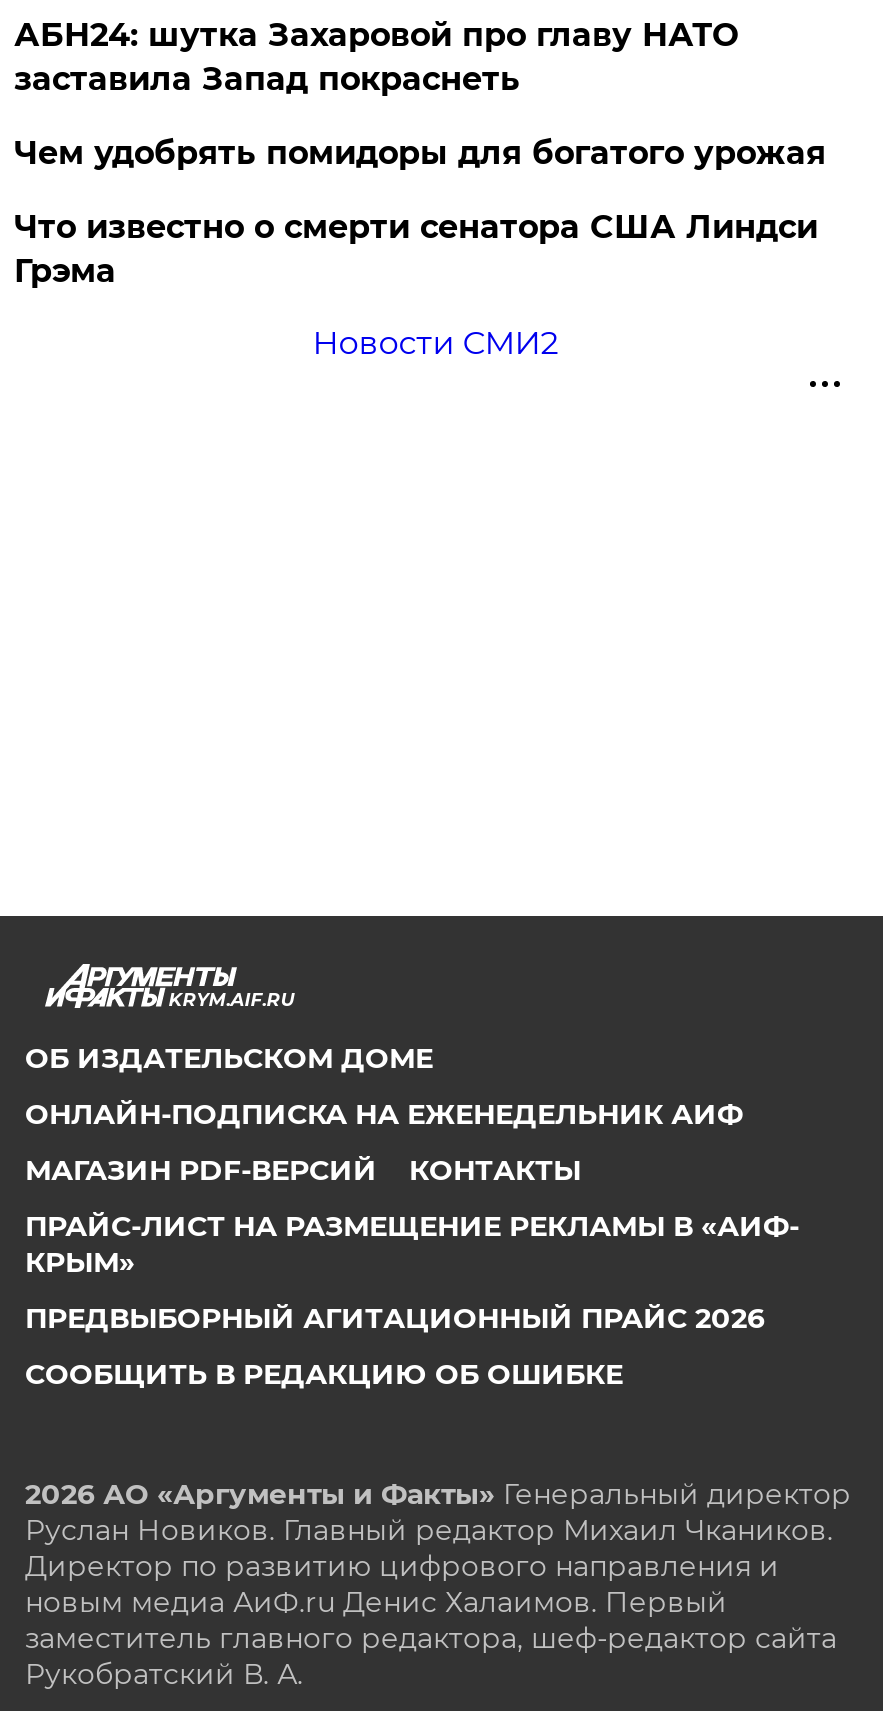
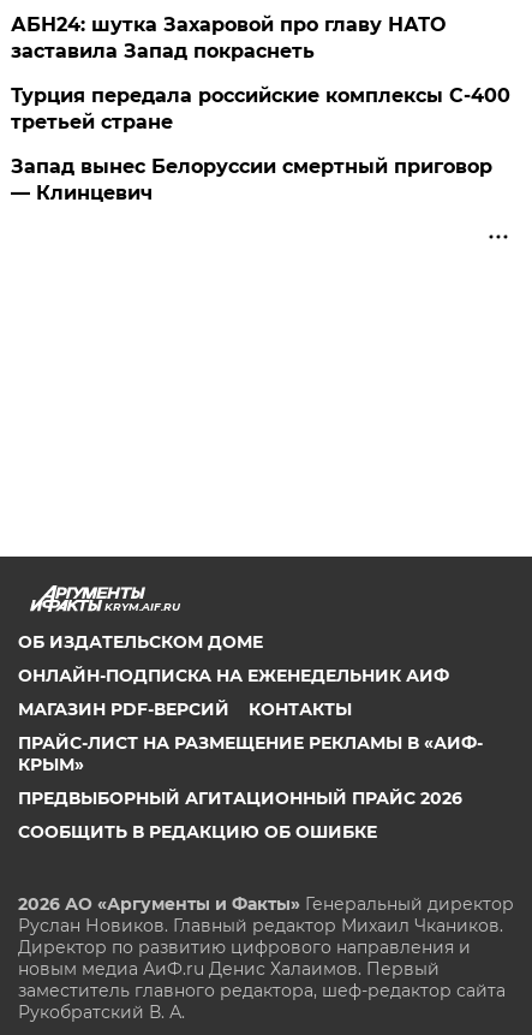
- Чем удобрять помидоры для богатого урожая
- Что известно о смерти сенатора США Линдси
- Грэма
- Новости СМИ2
+ Турция передала российские комплексы С-400
+ третьей стране
+ Запад вынес Белоруссии смертный приговор
+ — Клинцевич
